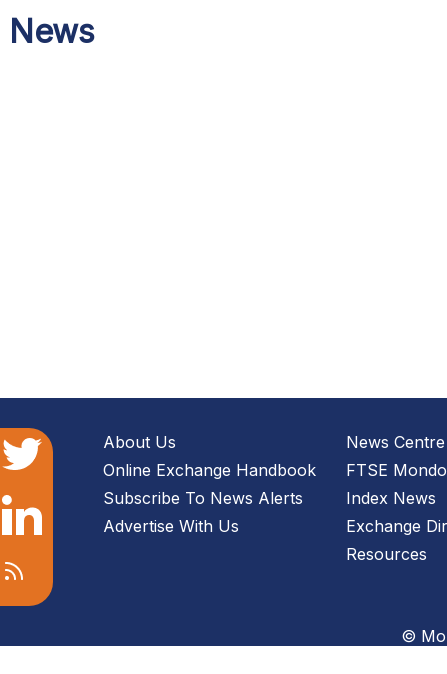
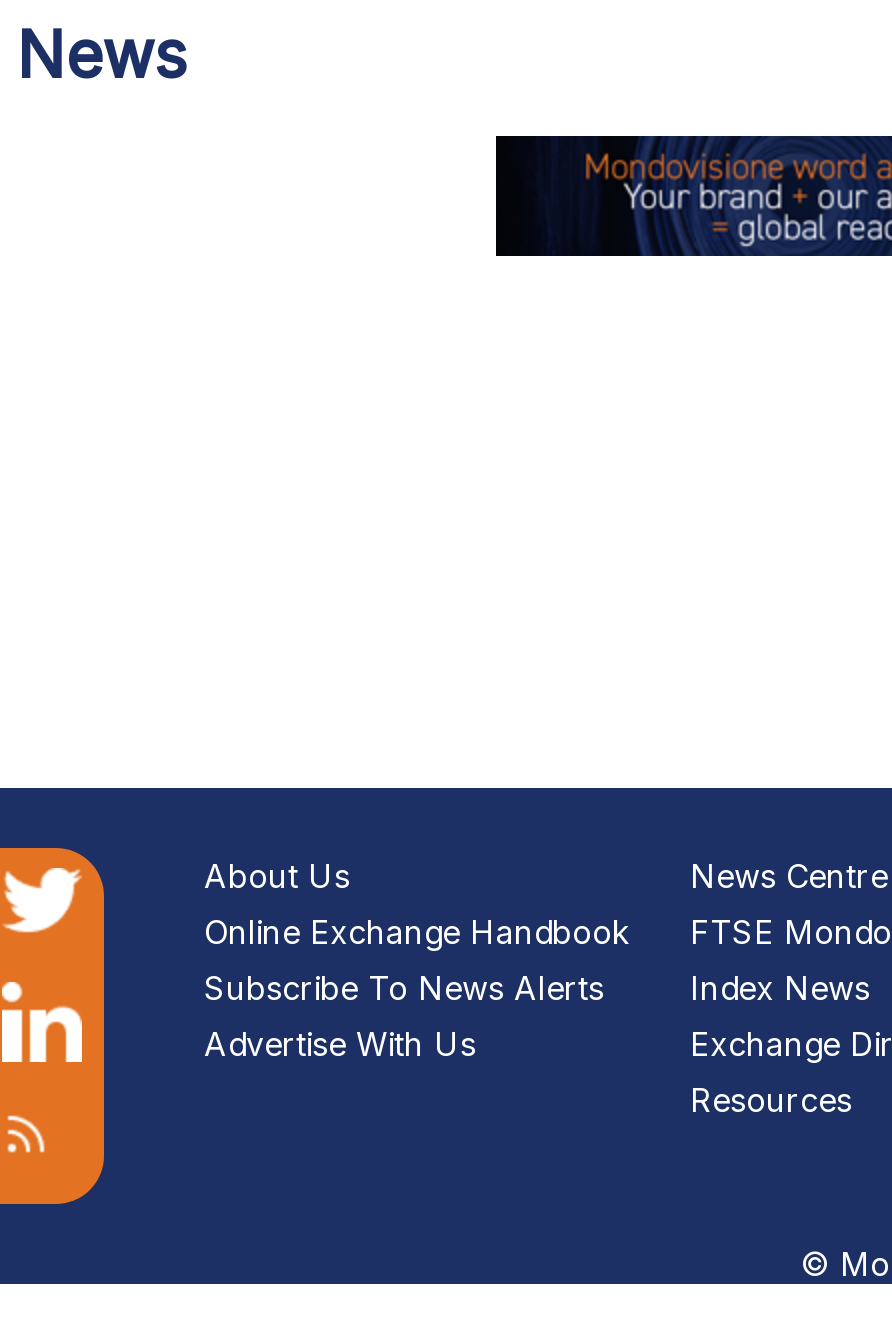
+ [image]
